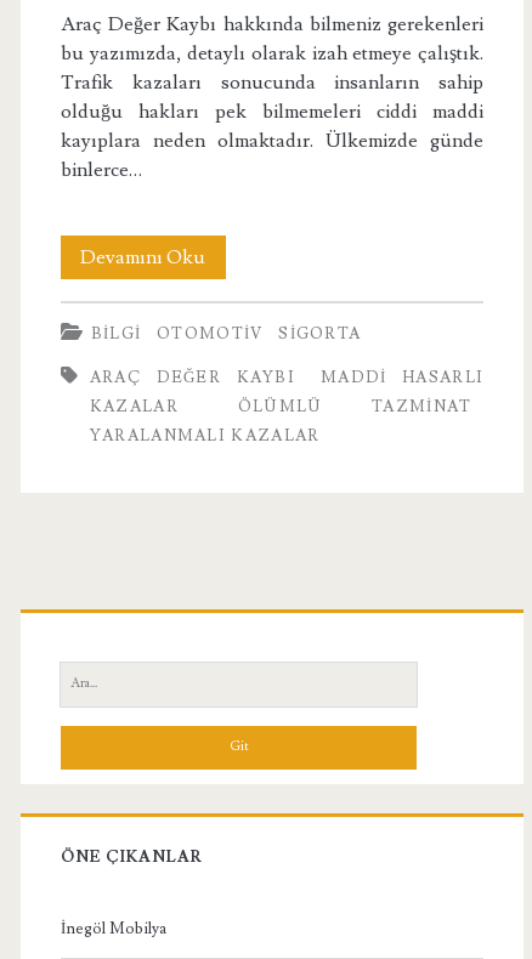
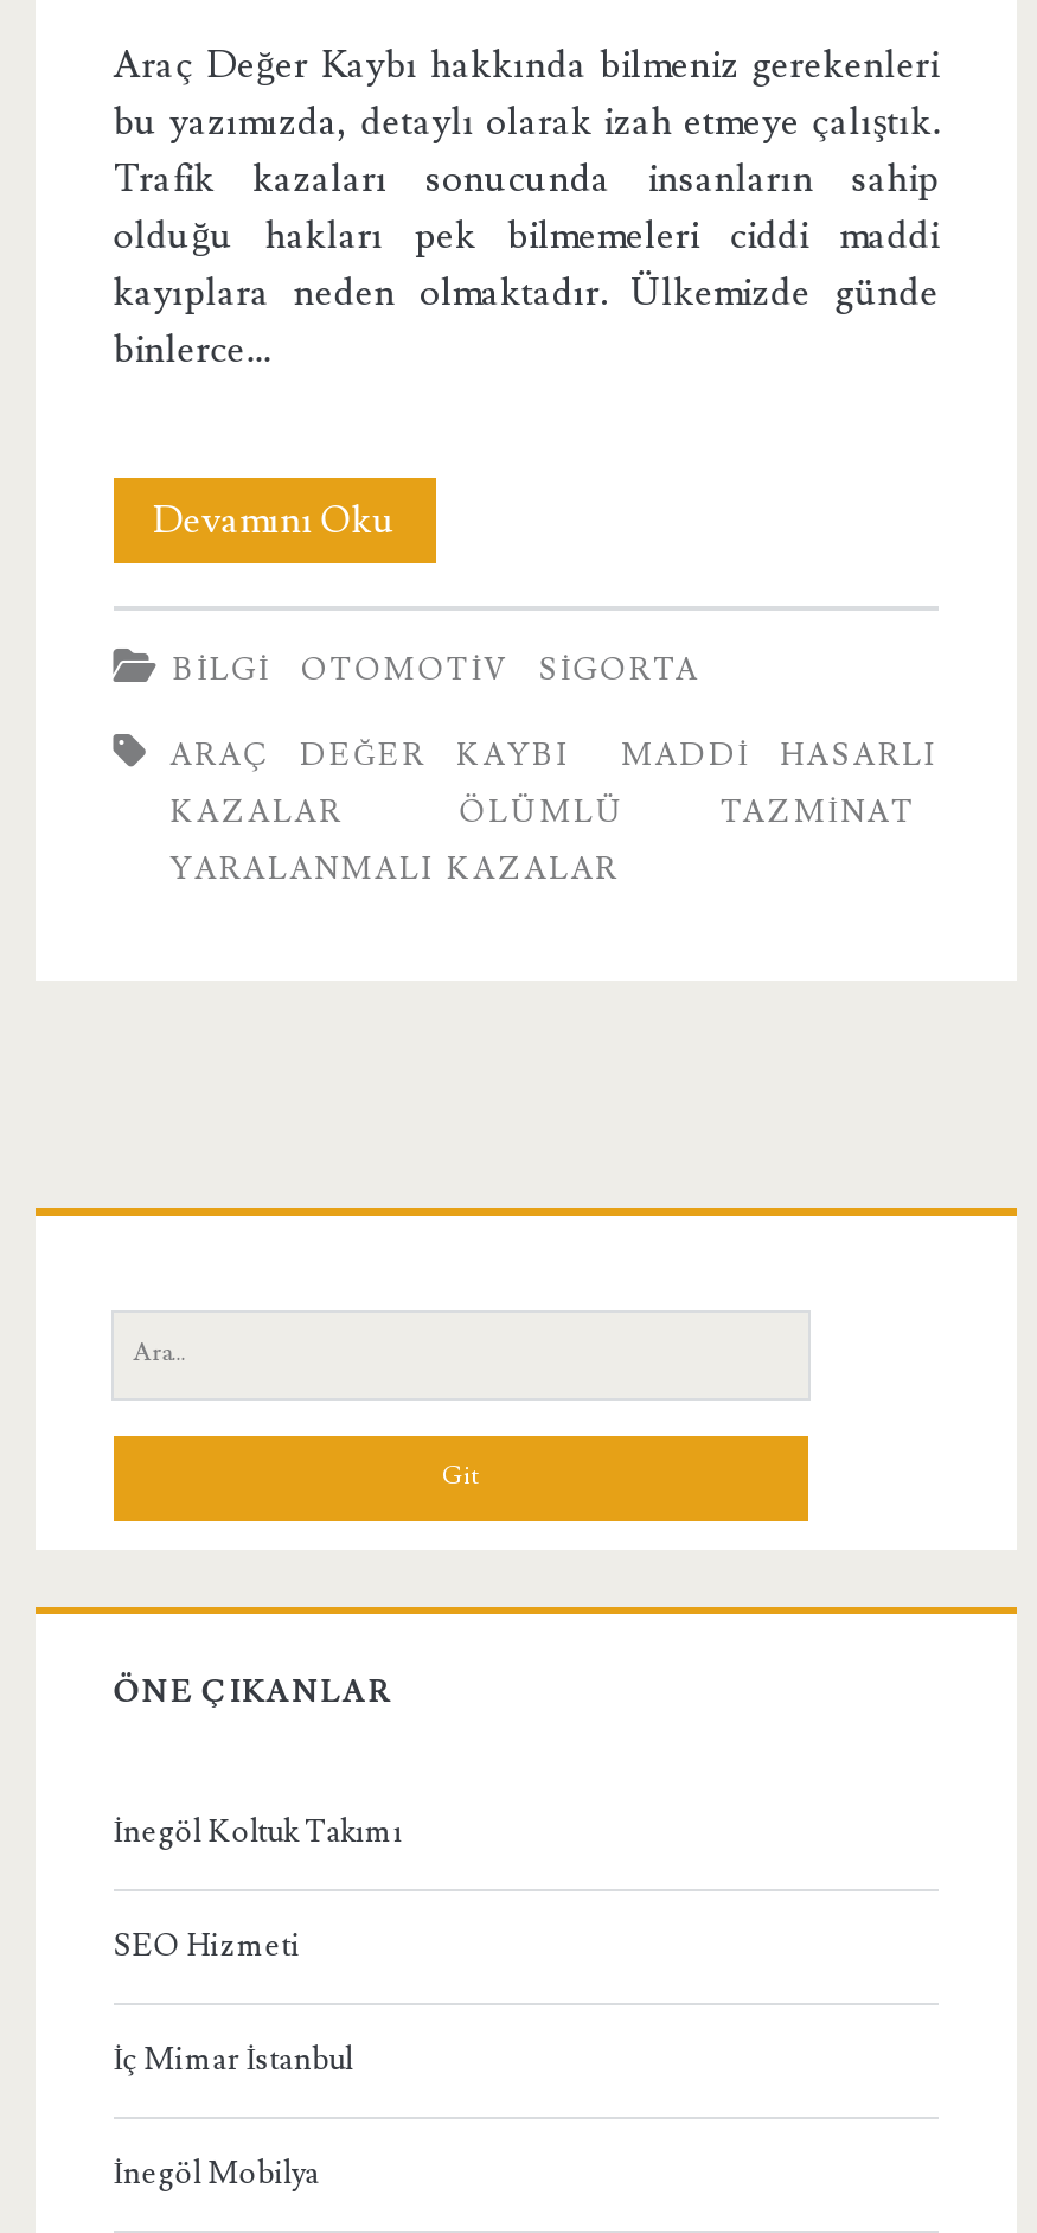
+ İnegöl Koltuk Takımı
+ SEO Hizmeti
+ İç Mimar İstanbul
